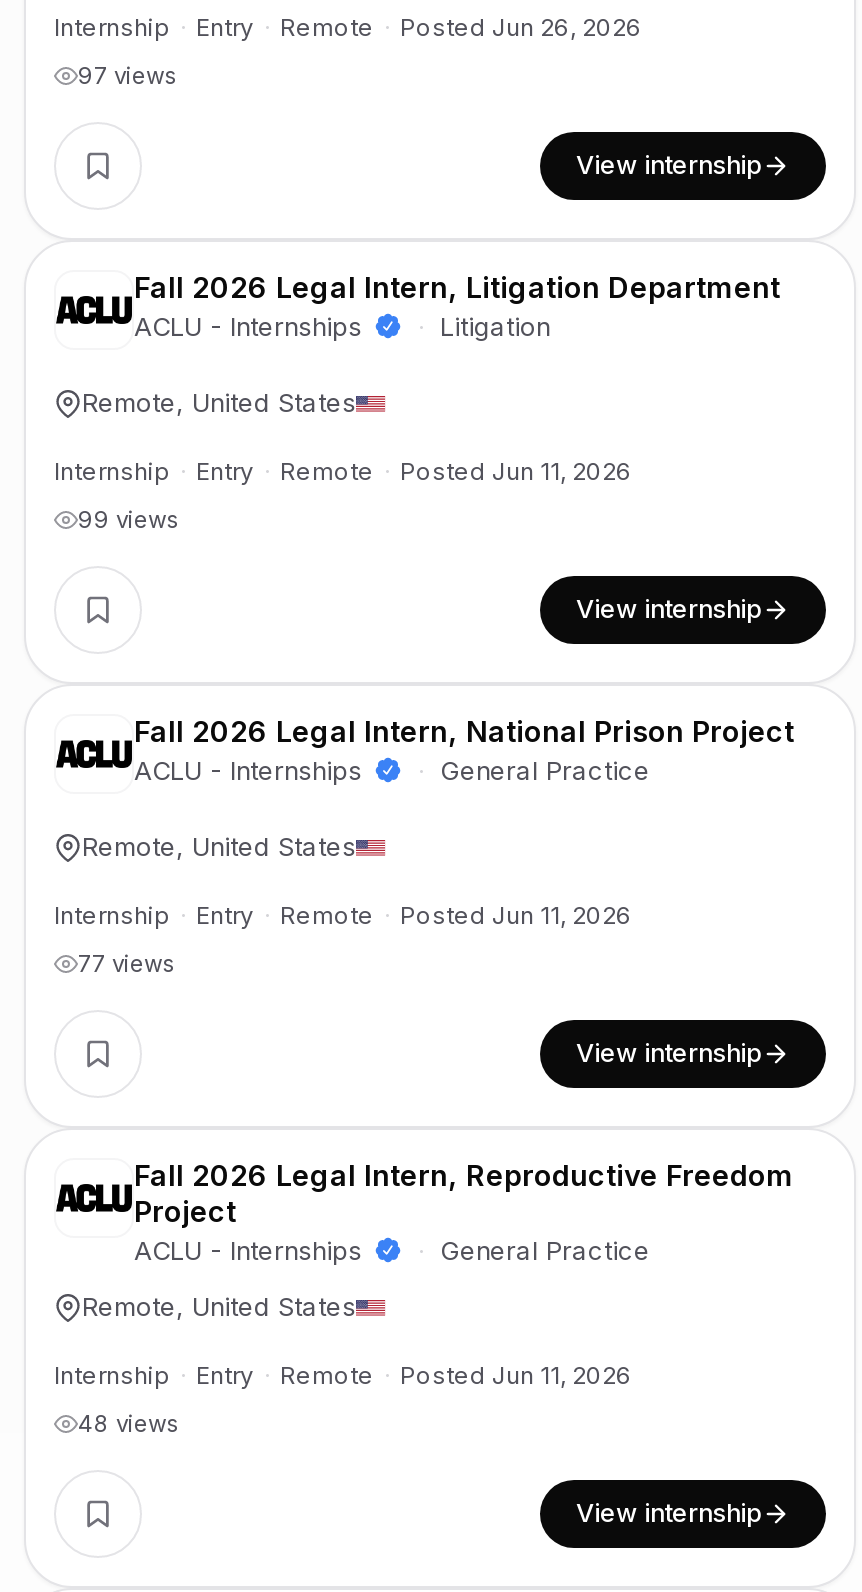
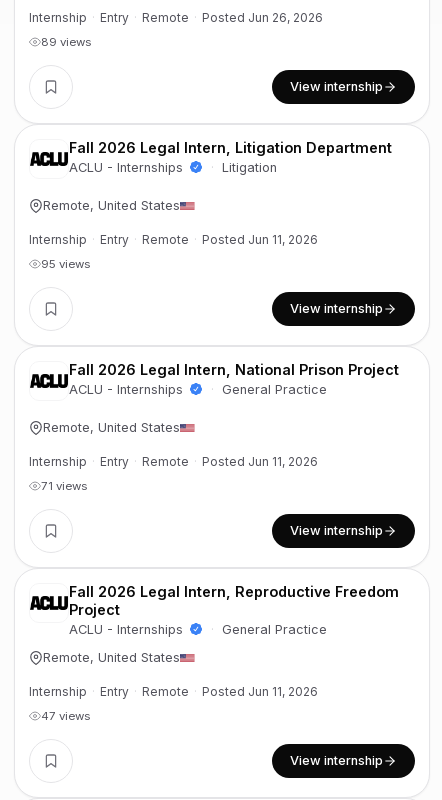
- 97 views
+ 89 views

- 99 views
+ 95 views

- 77 views
+ 71 views

- 48 views
+ 47 views
